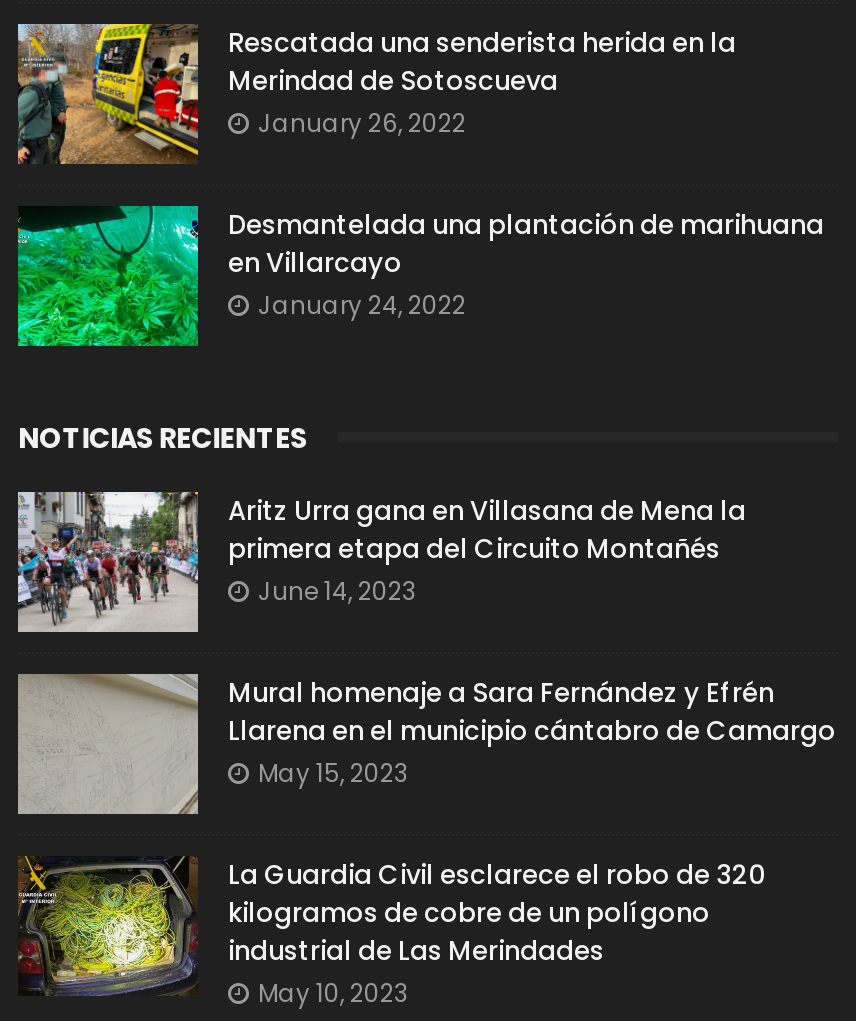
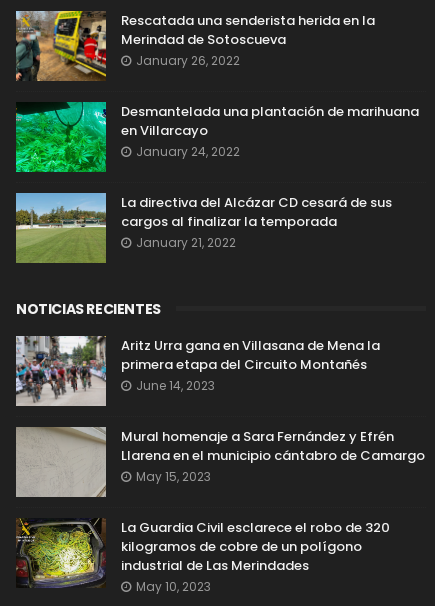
+ [image]
+ La directiva del Alcázar CD cesará de sus
+ cargos al finalizar la temporada
+ January 21, 2022
